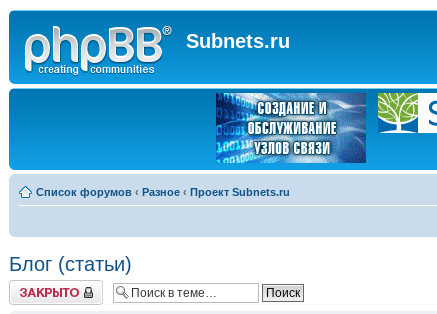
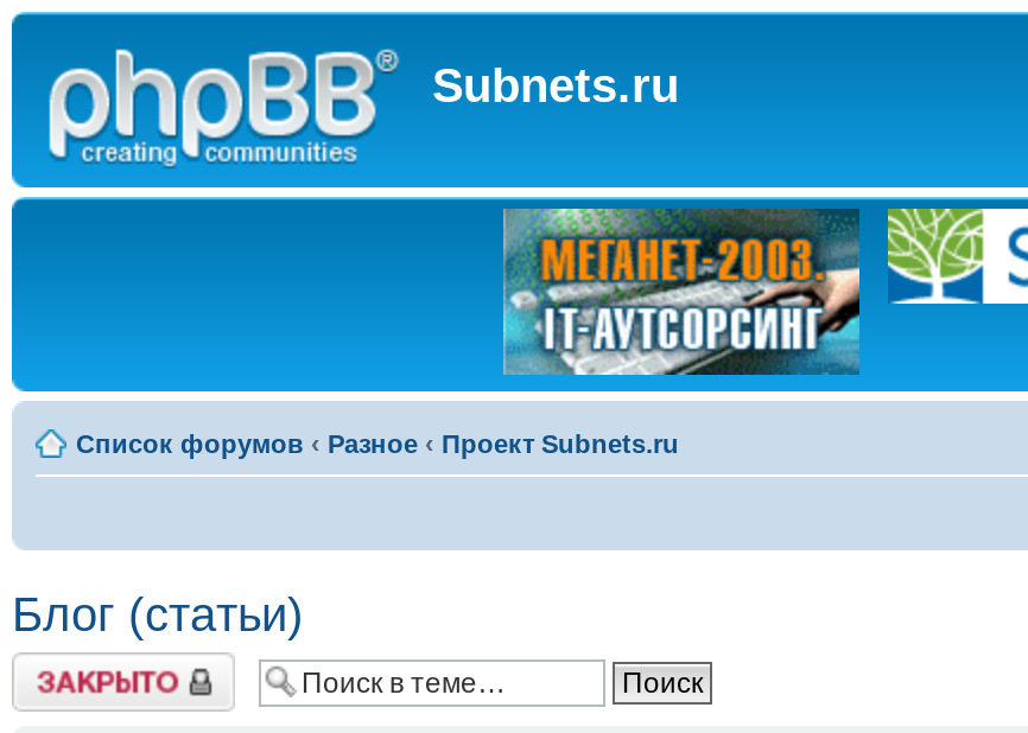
- [image]
+ [image]
